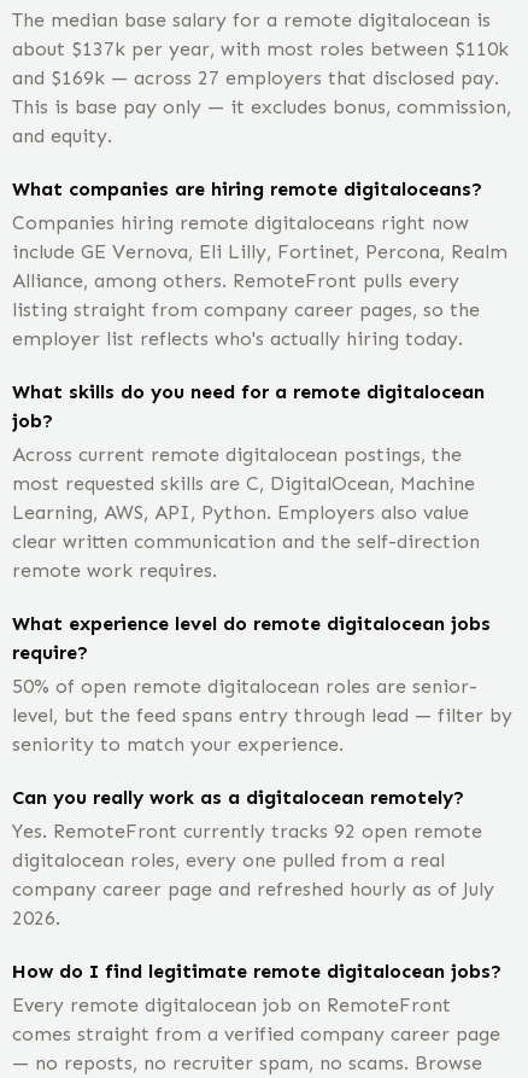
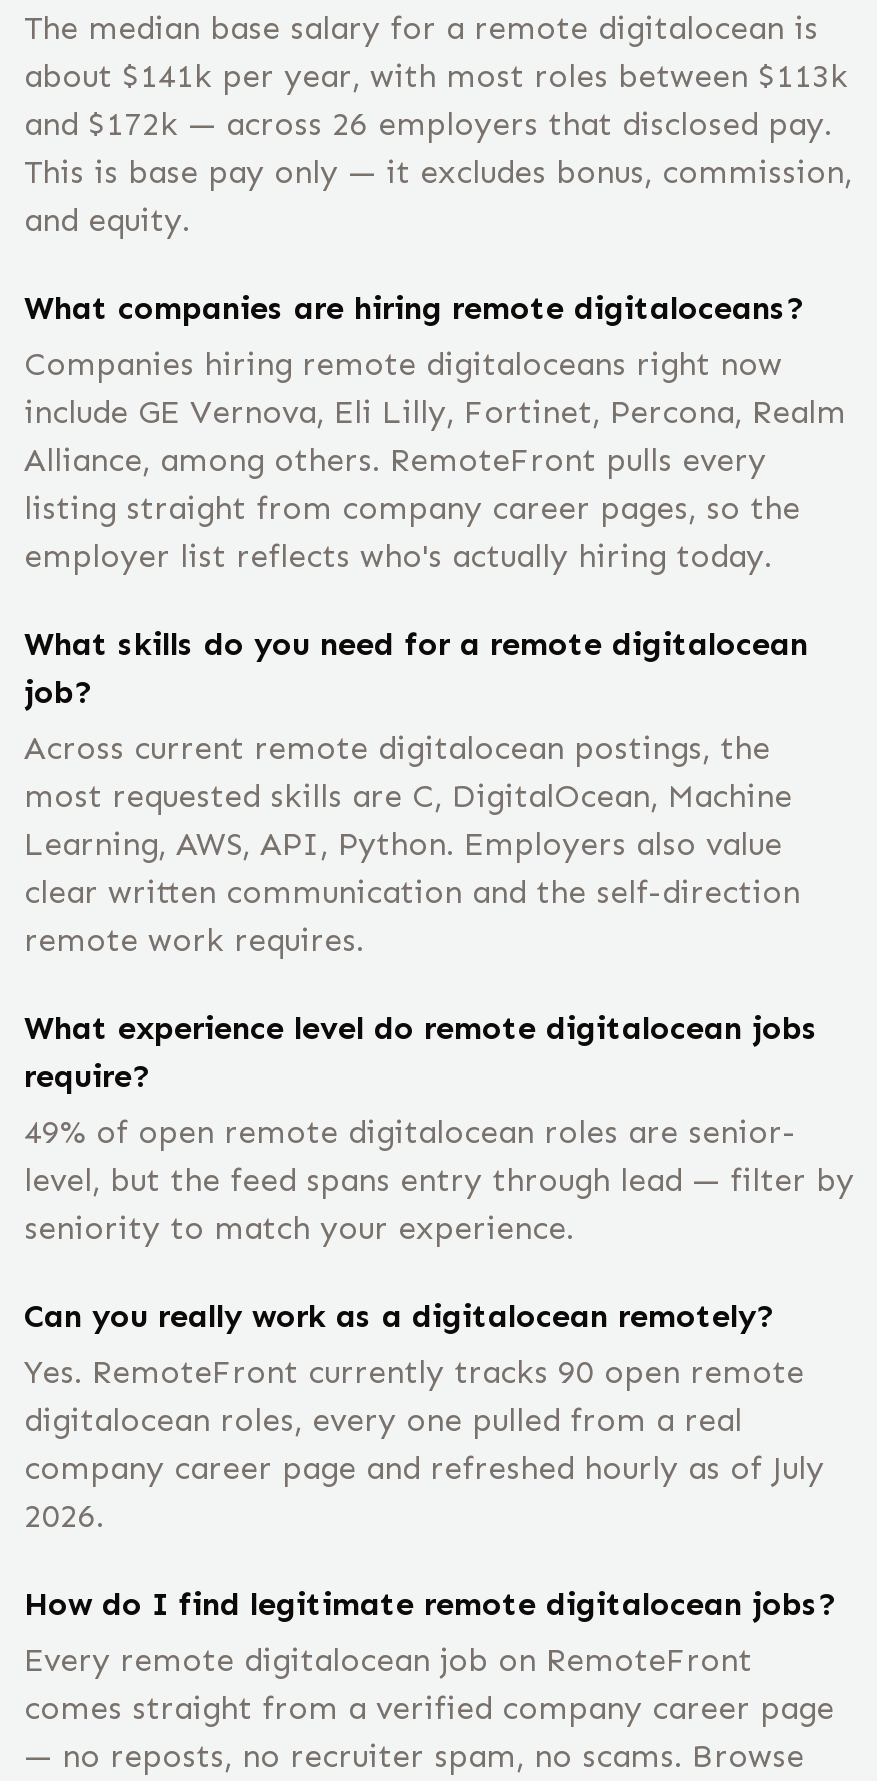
- about $137k per year, with most roles between $110k
+ about $141k per year, with most roles between $113k

- and $169k — across 27 employers that disclosed pay.
+ and $172k — across 26 employers that disclosed pay.

- 50% of open remote digitalocean roles are senior-
+ 49% of open remote digitalocean roles are senior-

- Yes. RemoteFront currently tracks 92 open remote
+ Yes. RemoteFront currently tracks 90 open remote
